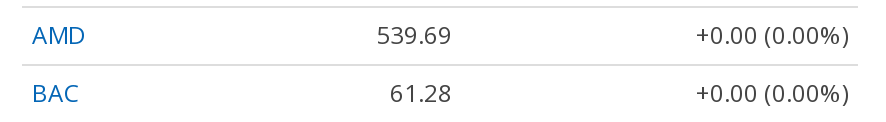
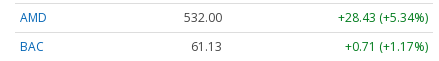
- 539.69
+ 532.00

- +0.00 (0.00%)
+ +28.43 (+5.34%)

- 61.28
+ 61.13

- +0.00 (0.00%)
+ +0.71 (+1.17%)
